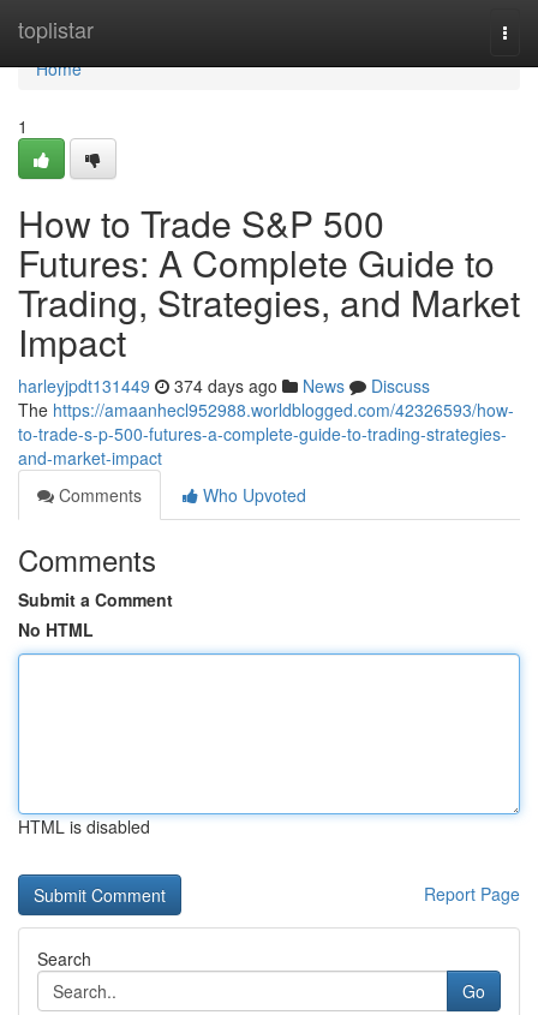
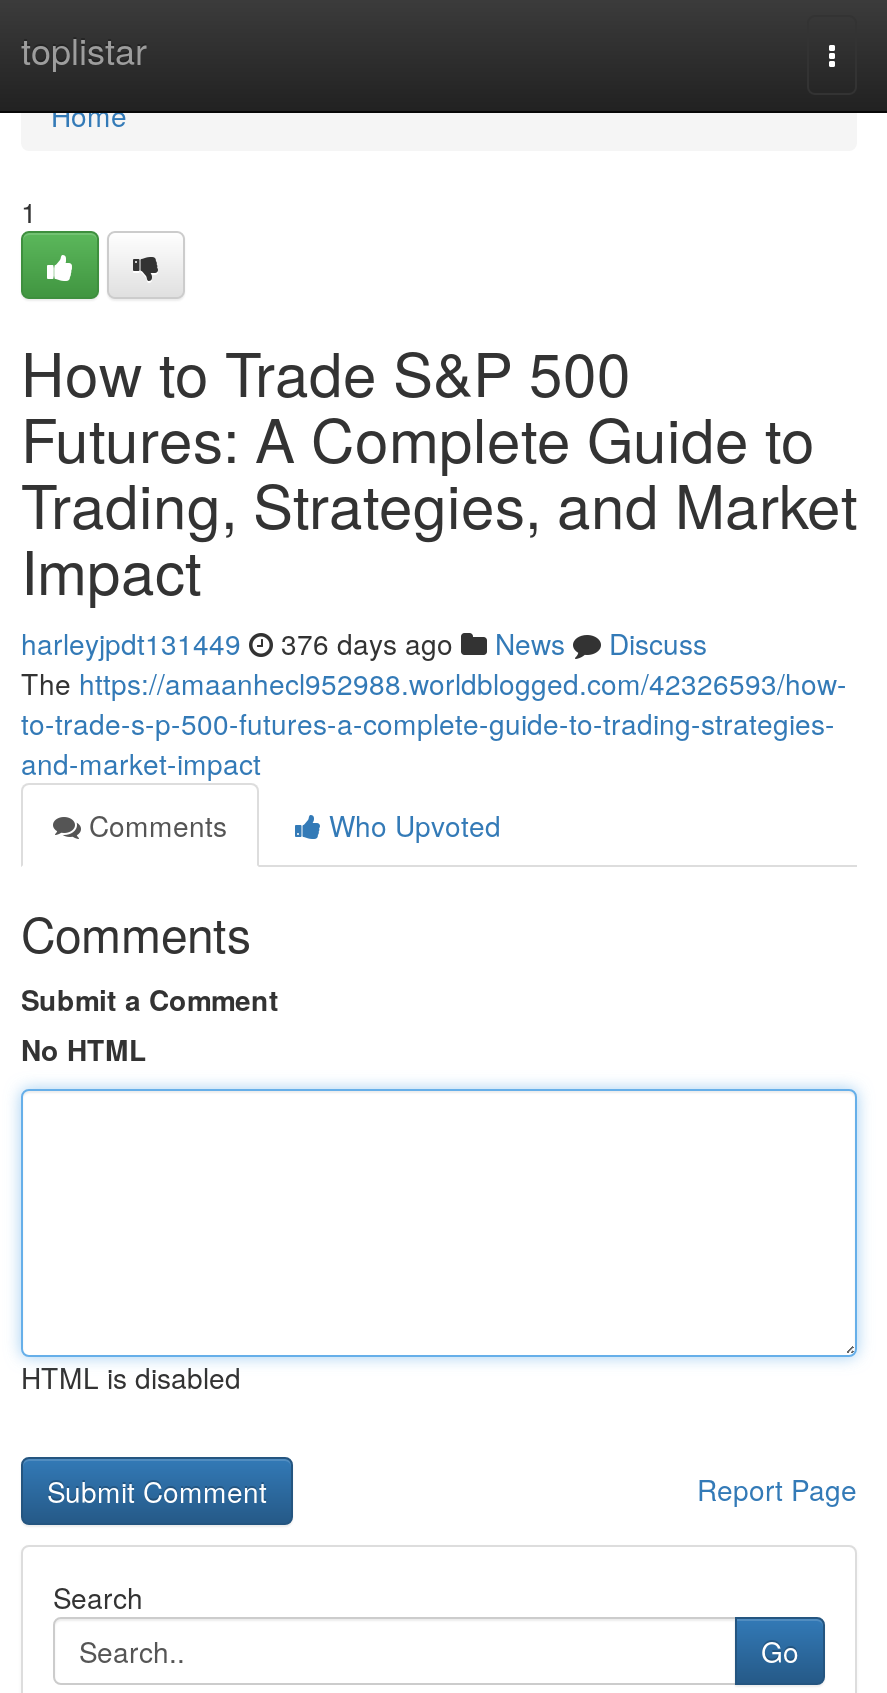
- harleyjpdt131449 374 days ago News Discuss
+ harleyjpdt131449 376 days ago News Discuss
